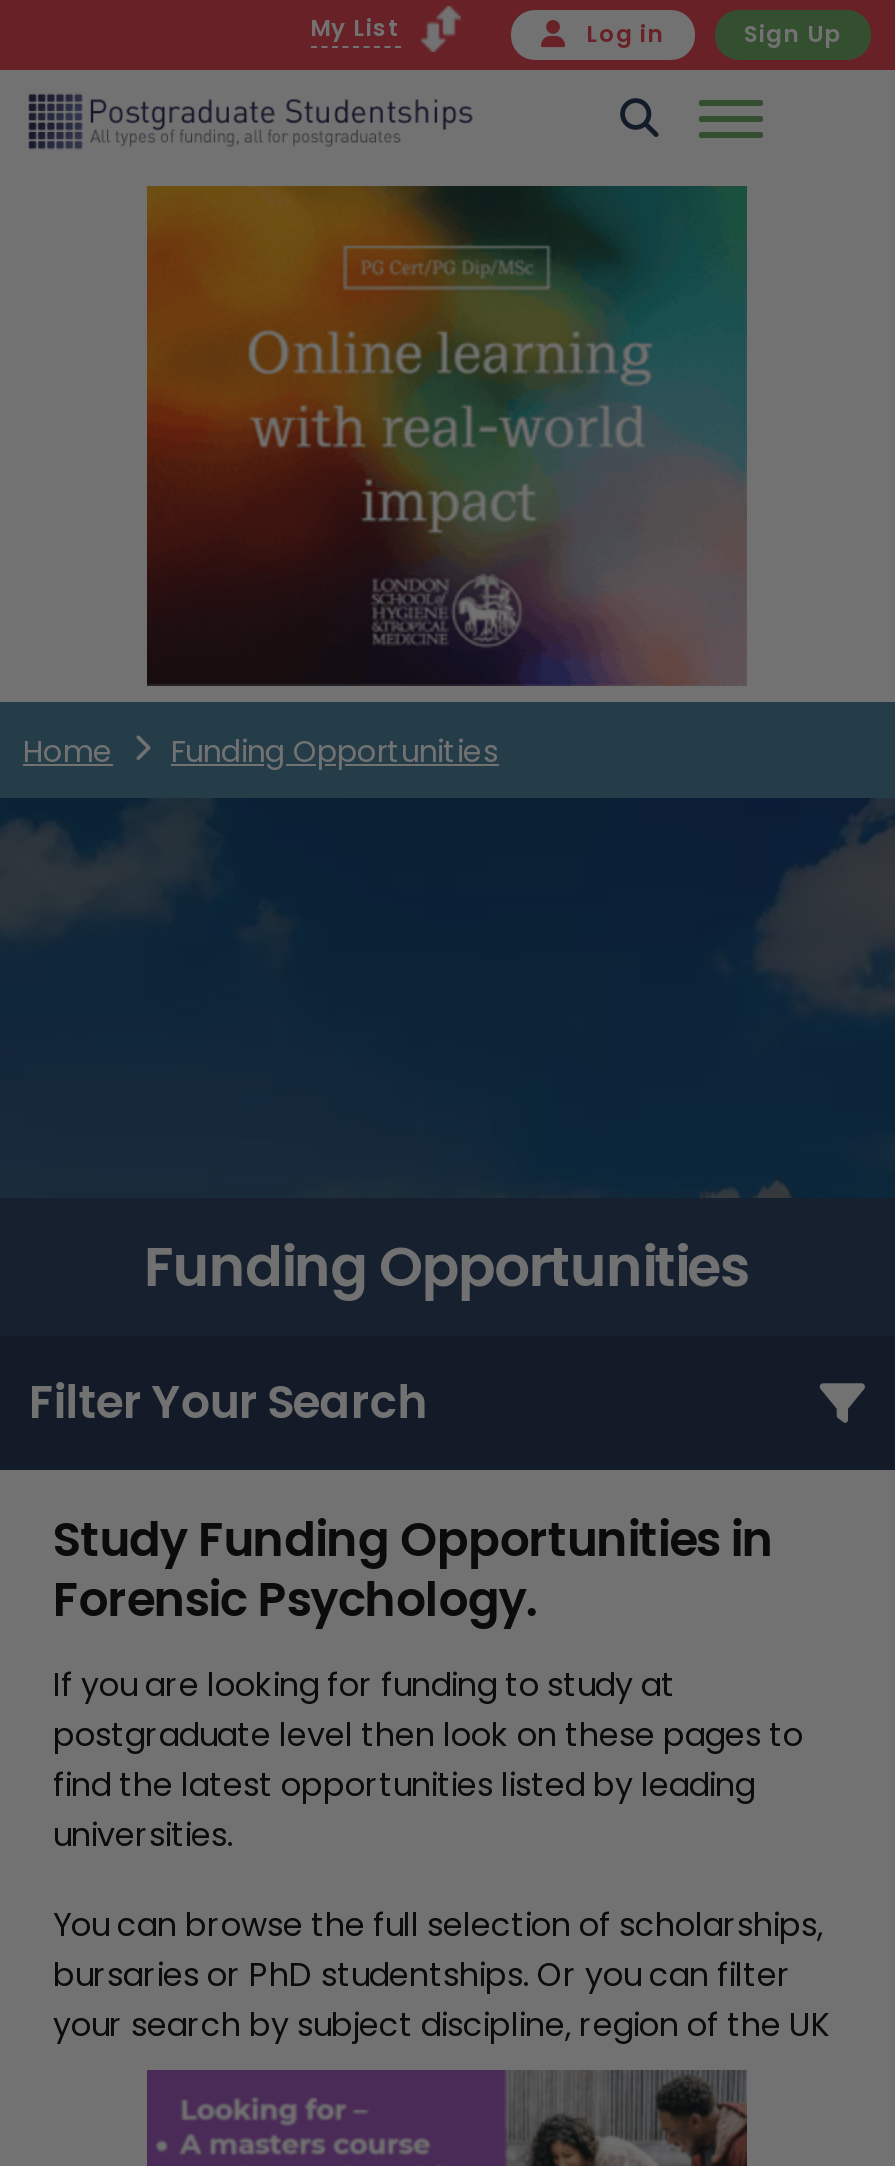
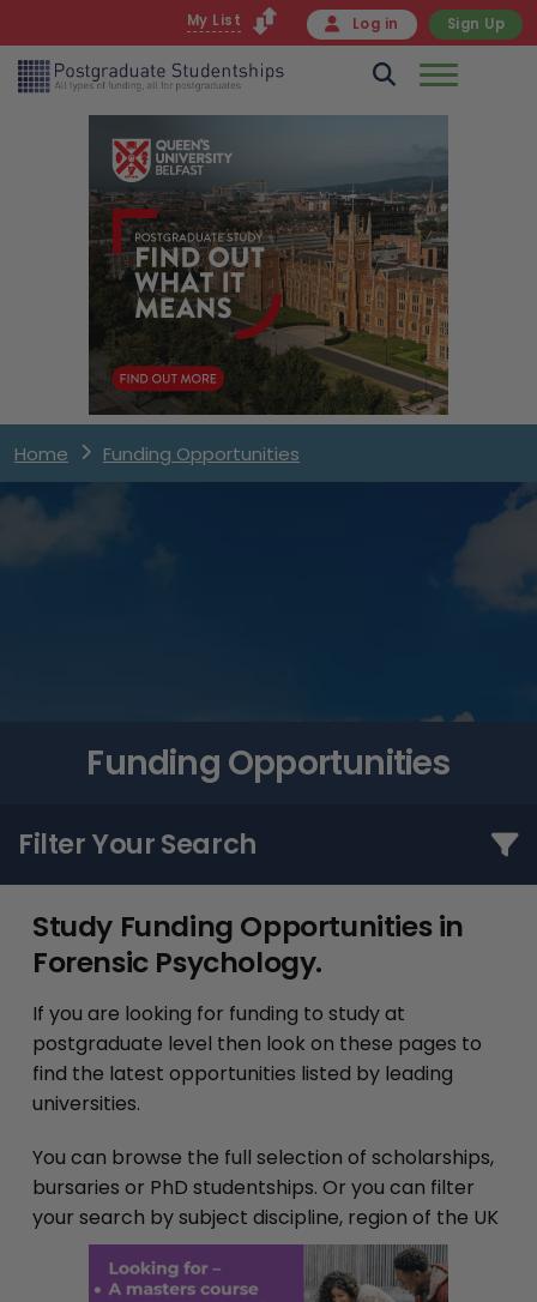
- [image]
+ [image]
